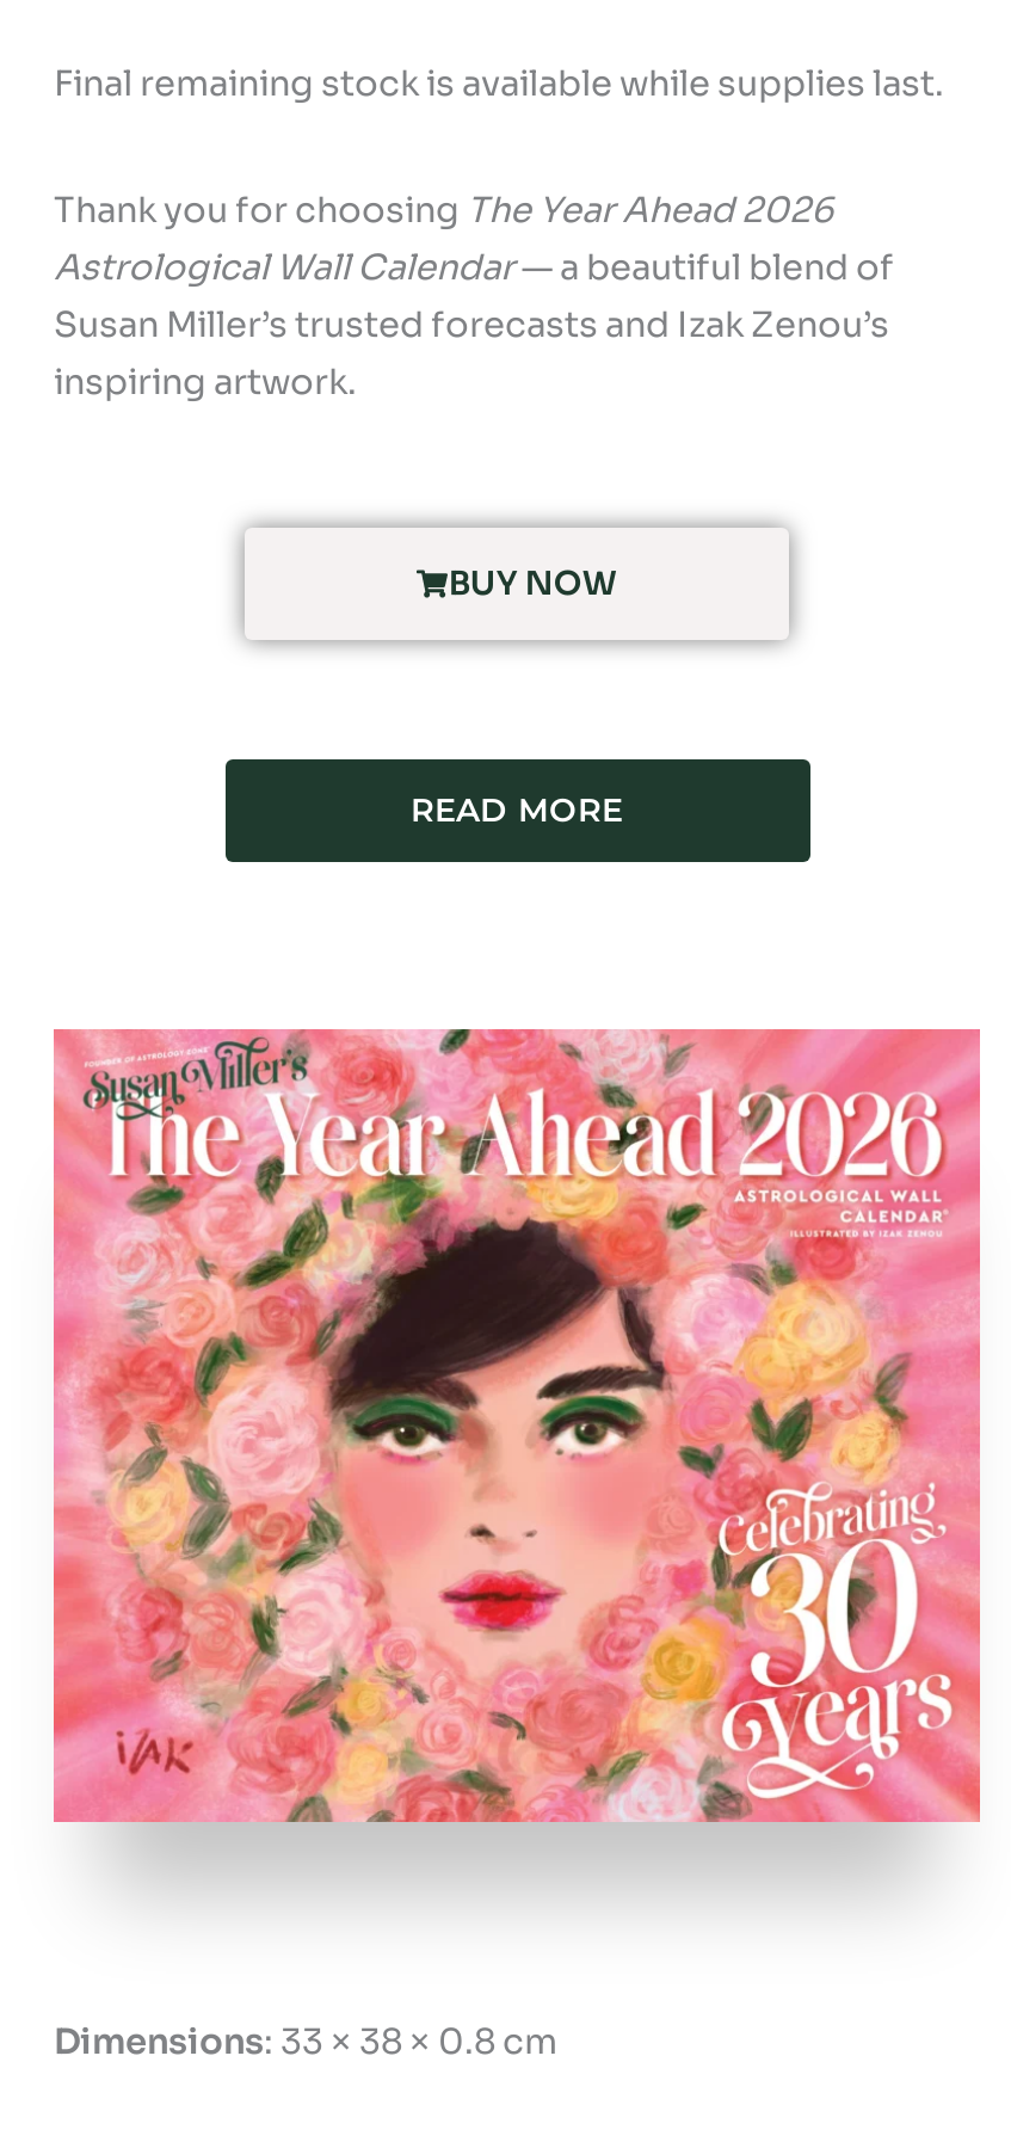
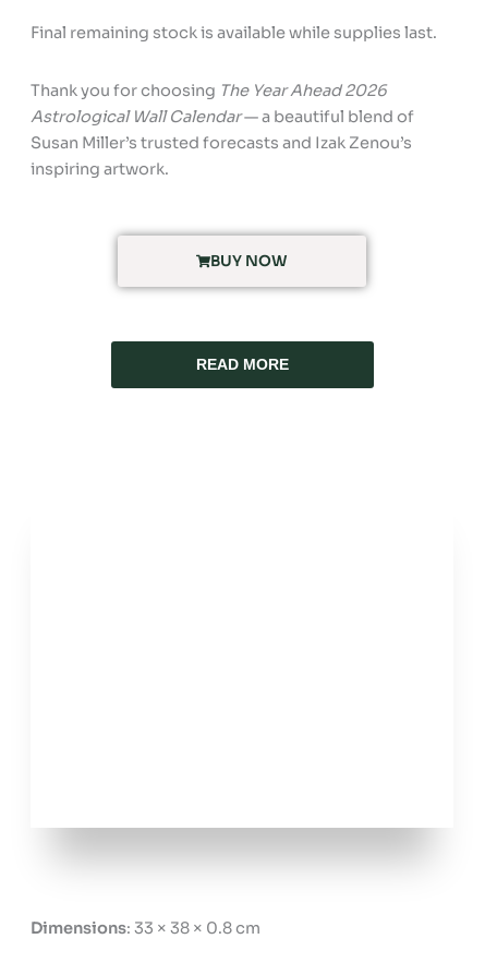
- [image]
